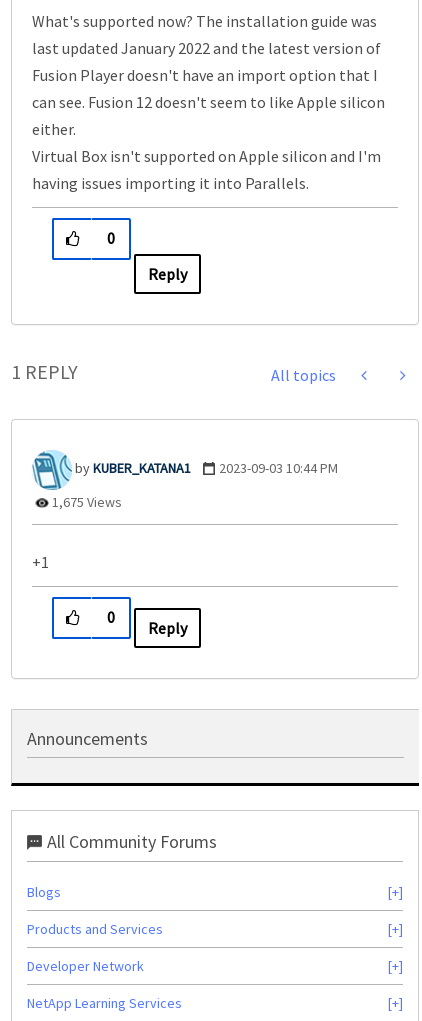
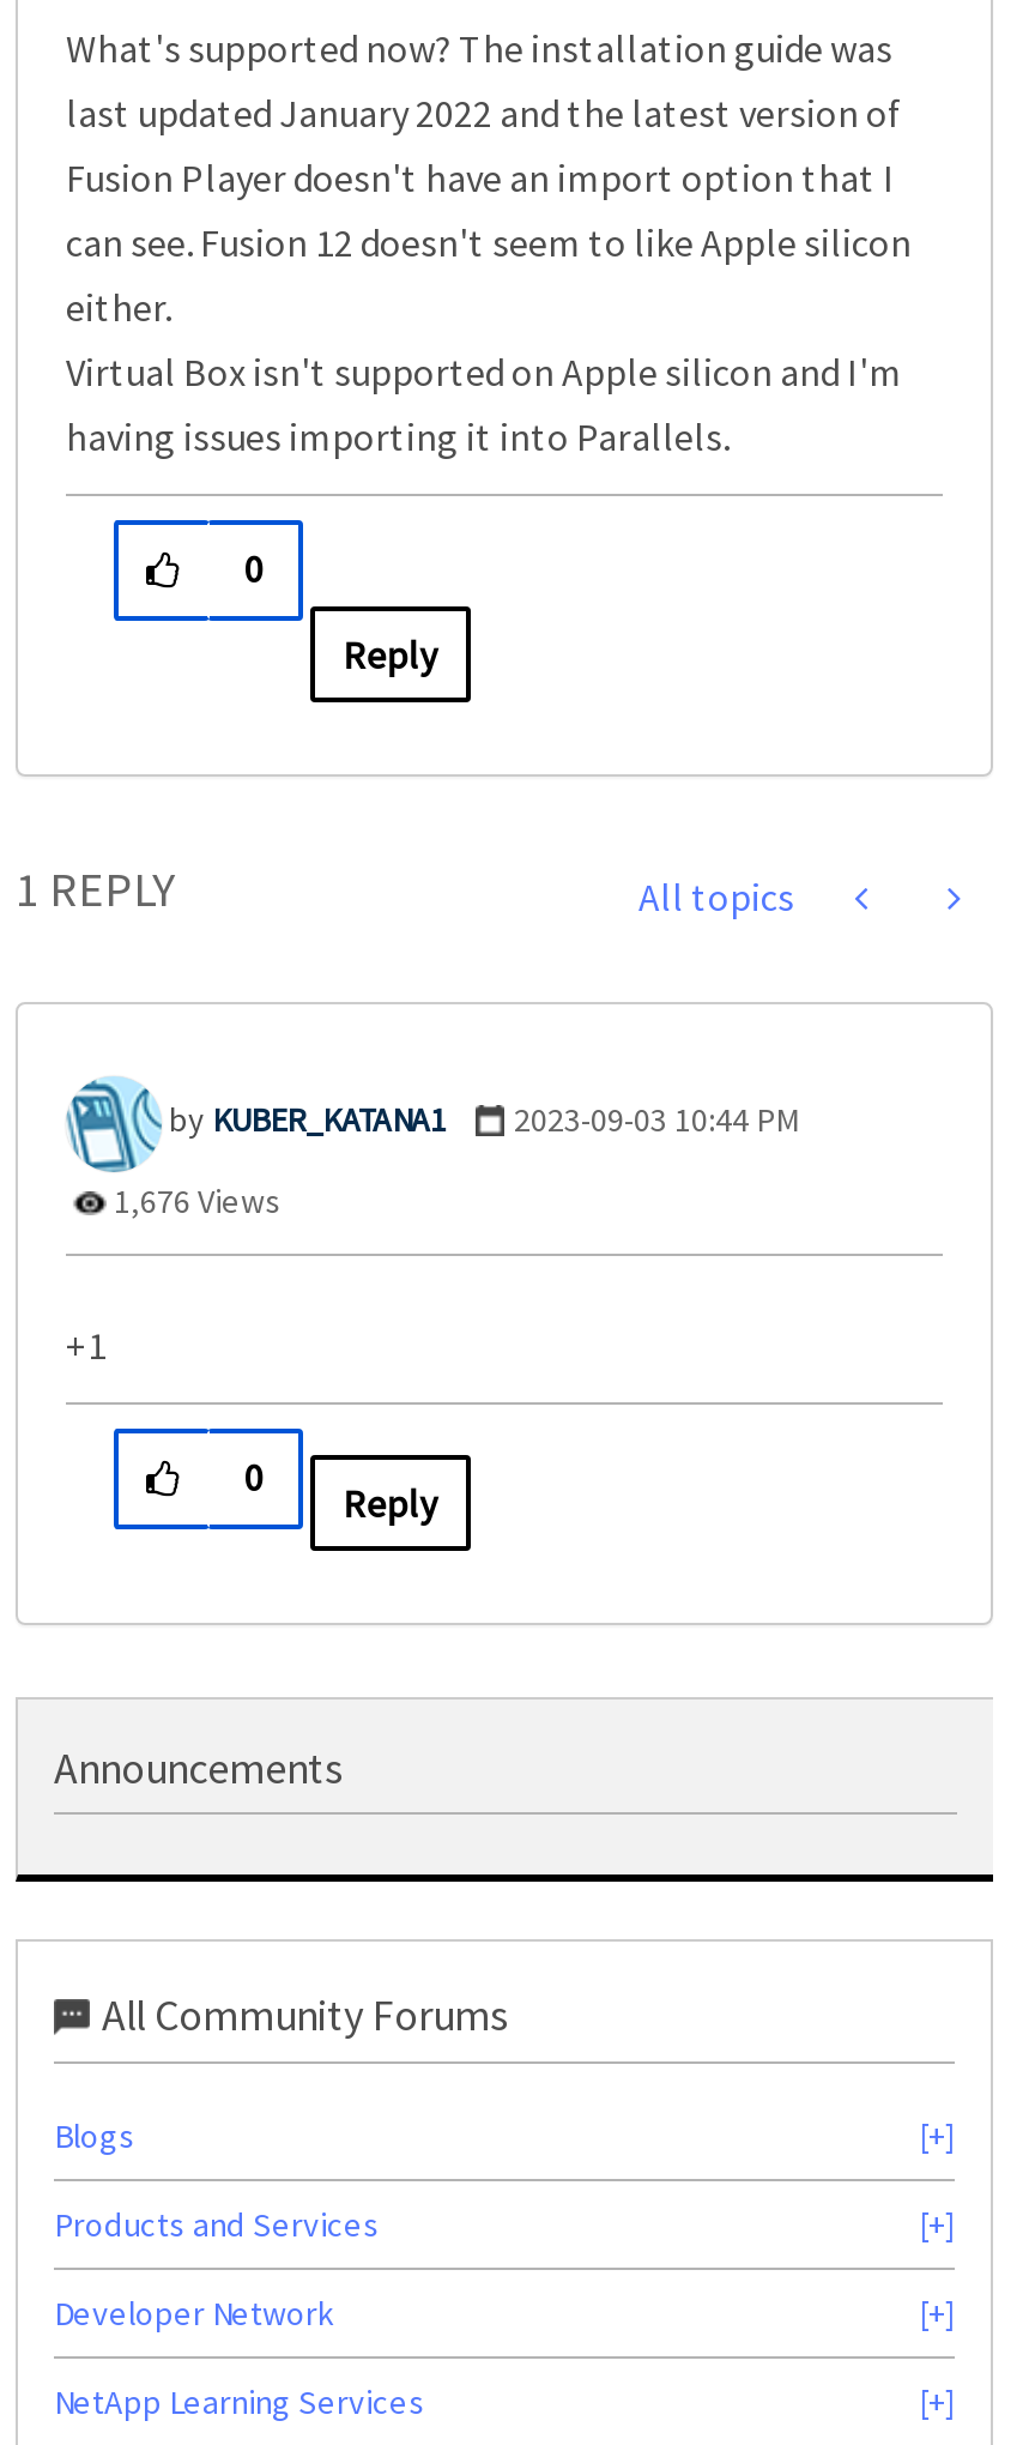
- 1,675 Views
+ 1,676 Views
